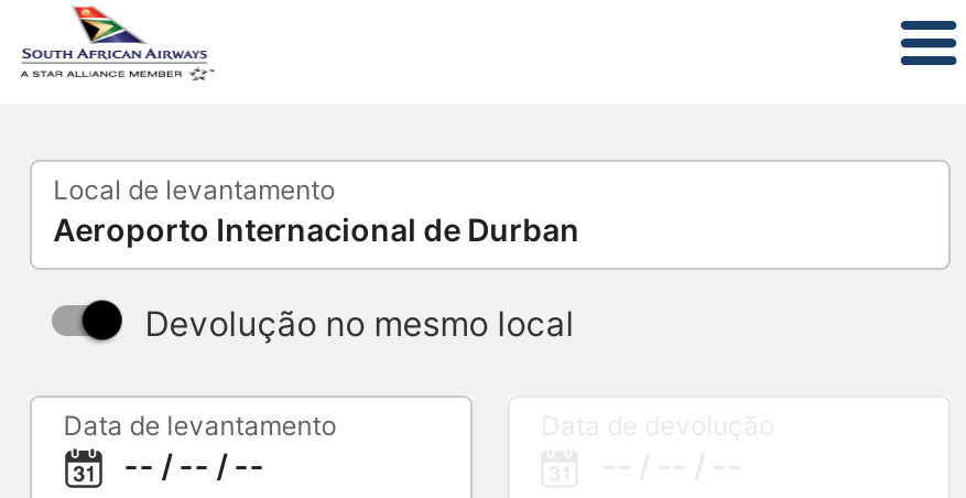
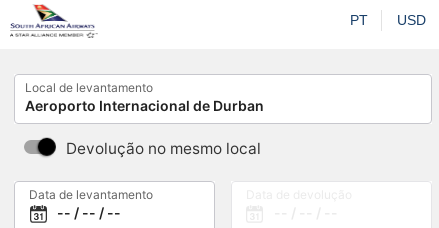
+ USD
+ PT
